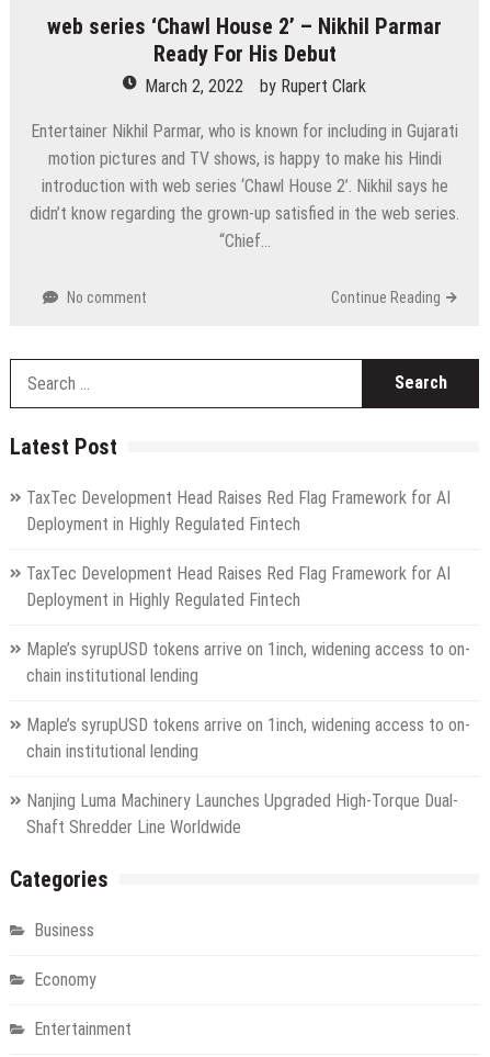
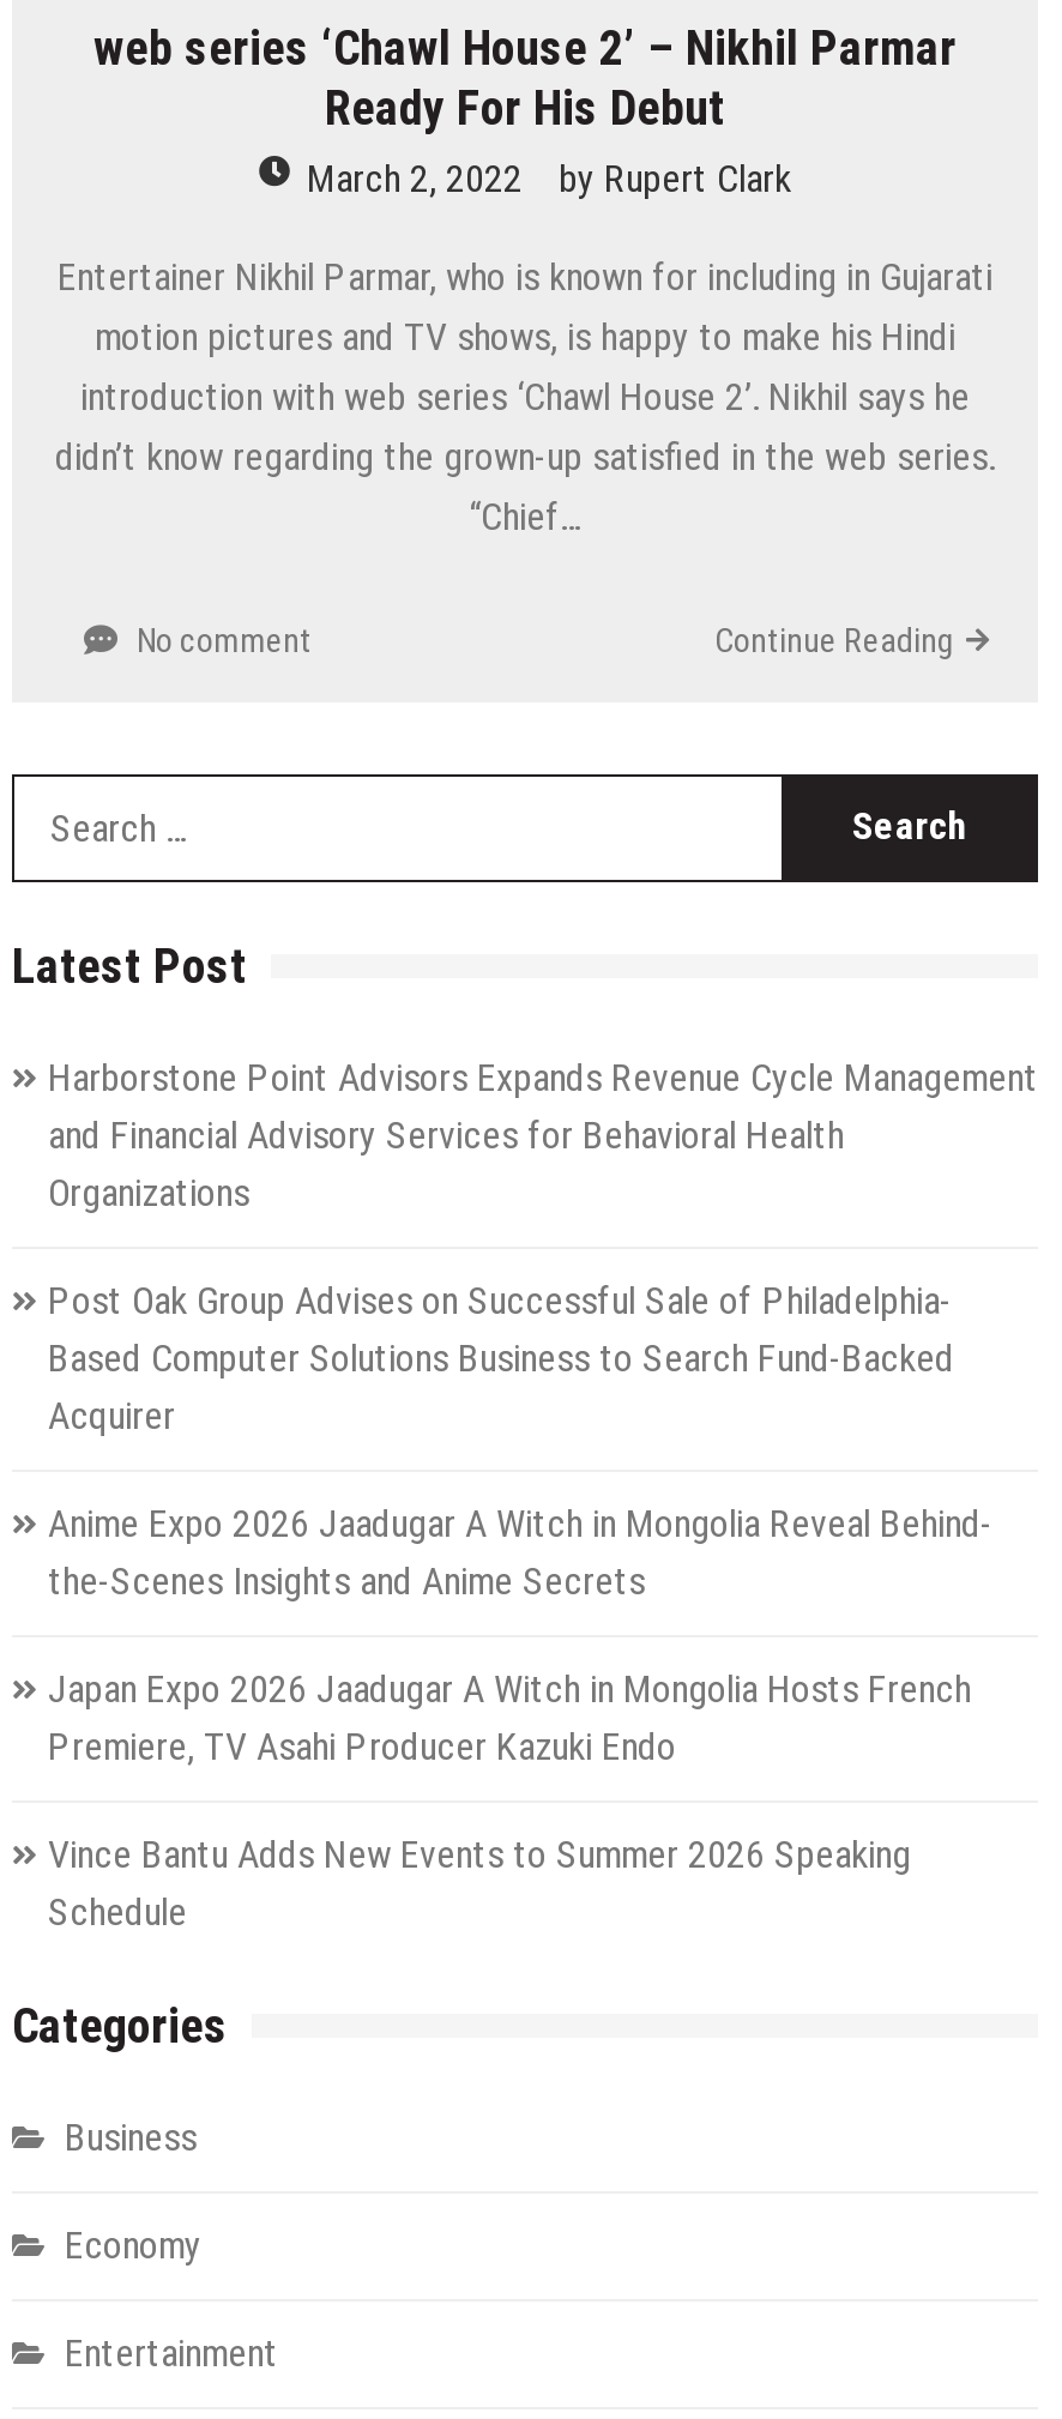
- TaxTec Development Head Raises Red Flag Framework for AI
- Deployment in Highly Regulated Fintech
+ Harborstone Point Advisors Expands Revenue Cycle Management
+ and Financial Advisory Services for Behavioral Health
+ Organizations

- TaxTec Development Head Raises Red Flag Framework for AI
- Deployment in Highly Regulated Fintech
+ Post Oak Group Advises on Successful Sale of Philadelphia-
+ Based Computer Solutions Business to Search Fund-Backed
+ Acquirer

- Maple’s syrupUSD tokens arrive on 1inch, widening access to on-
- chain institutional lending
+ Anime Expo 2026 Jaadugar A Witch in Mongolia Reveal Behind-
+ the-Scenes Insights and Anime Secrets

- Maple’s syrupUSD tokens arrive on 1inch, widening access to on-
- chain institutional lending
+ Japan Expo 2026 Jaadugar A Witch in Mongolia Hosts French
+ Premiere, TV Asahi Producer Kazuki Endo

- Nanjing Luma Machinery Launches Upgraded High-Torque Dual-
- Shaft Shredder Line Worldwide
+ Vince Bantu Adds New Events to Summer 2026 Speaking
+ Schedule
